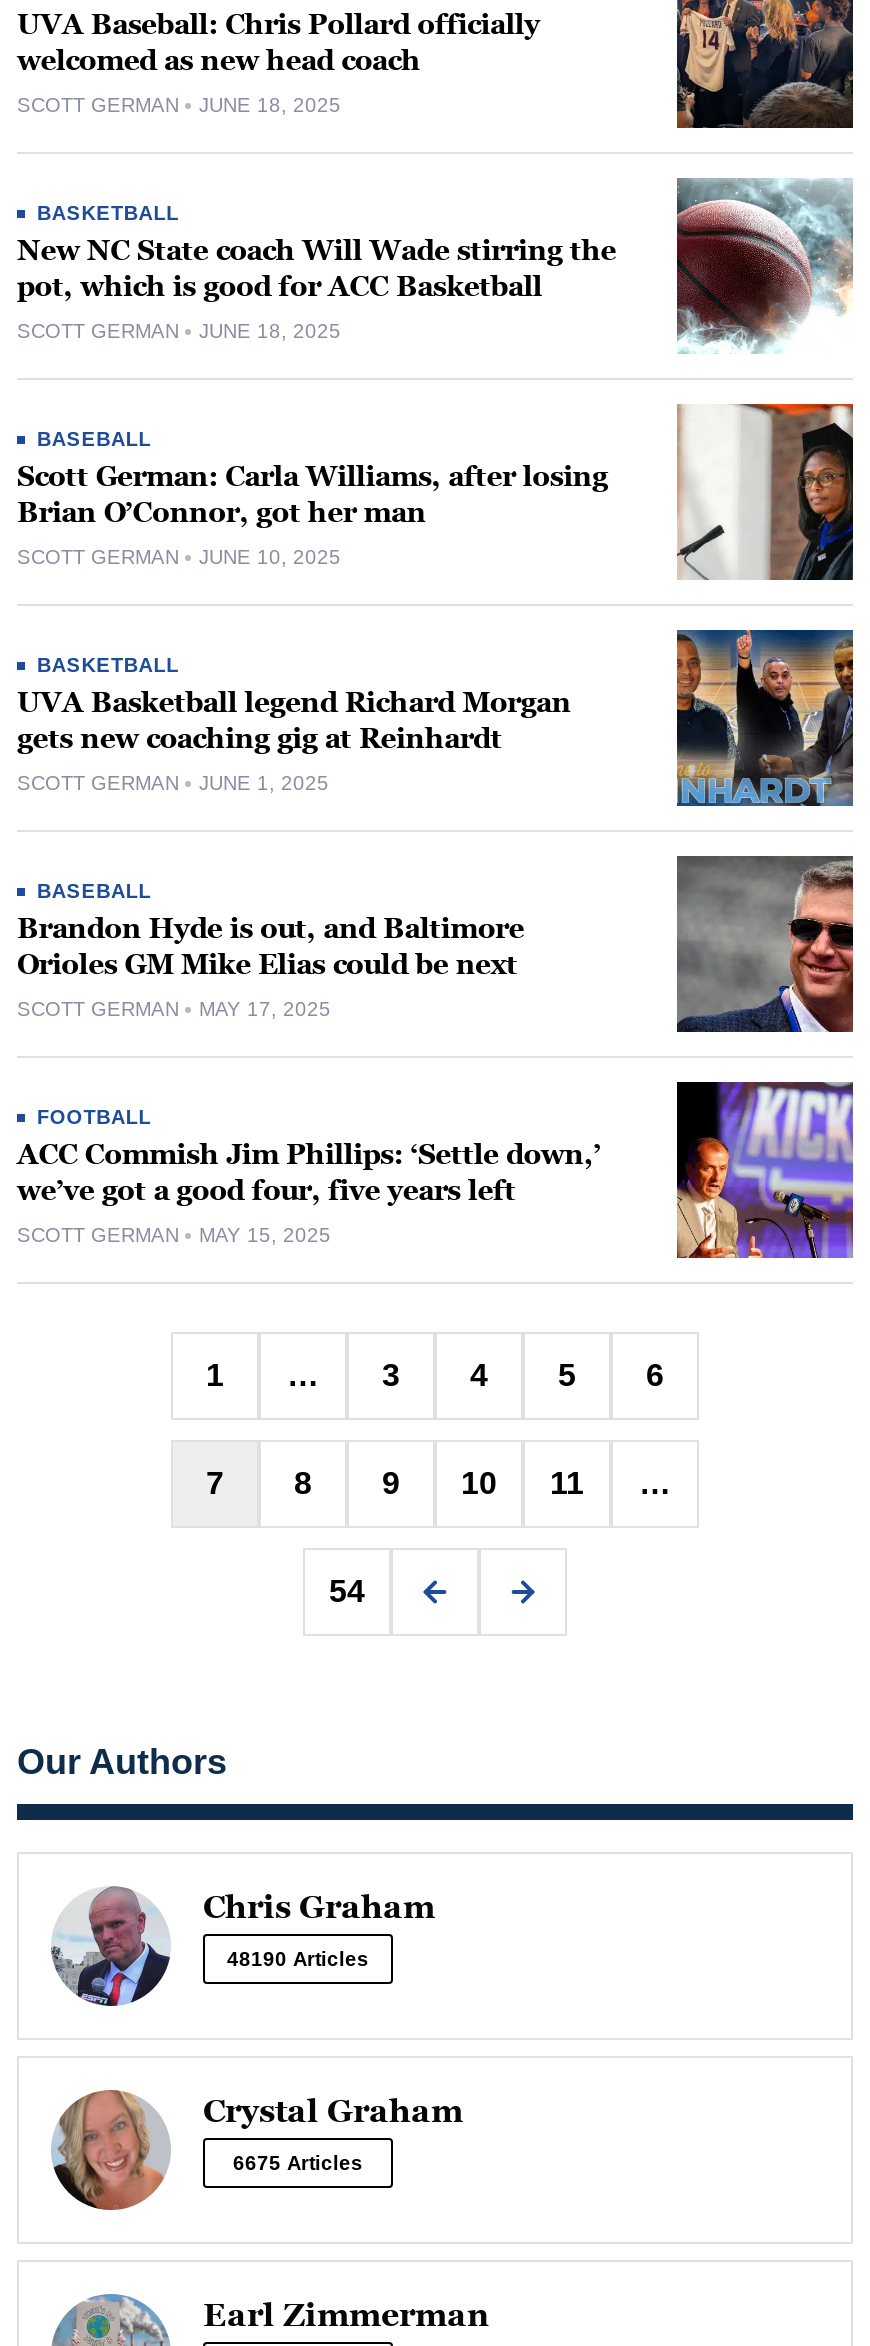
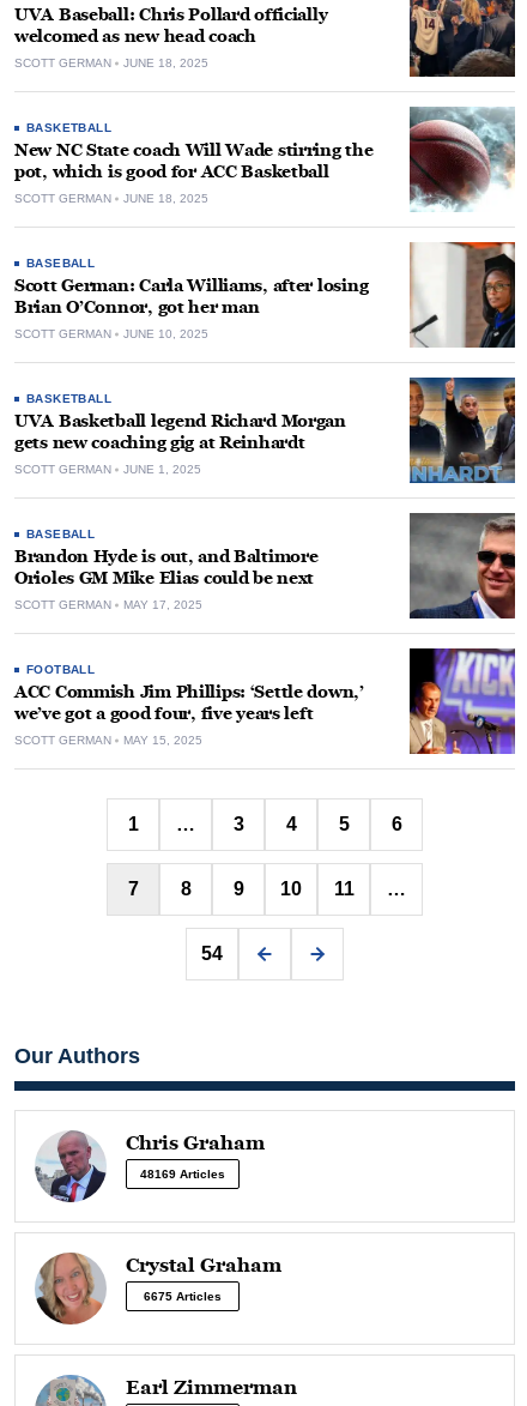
- 48190 Articles
+ 48169 Articles
